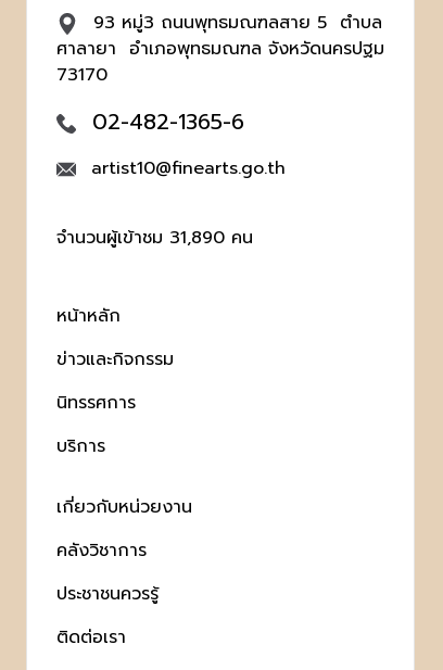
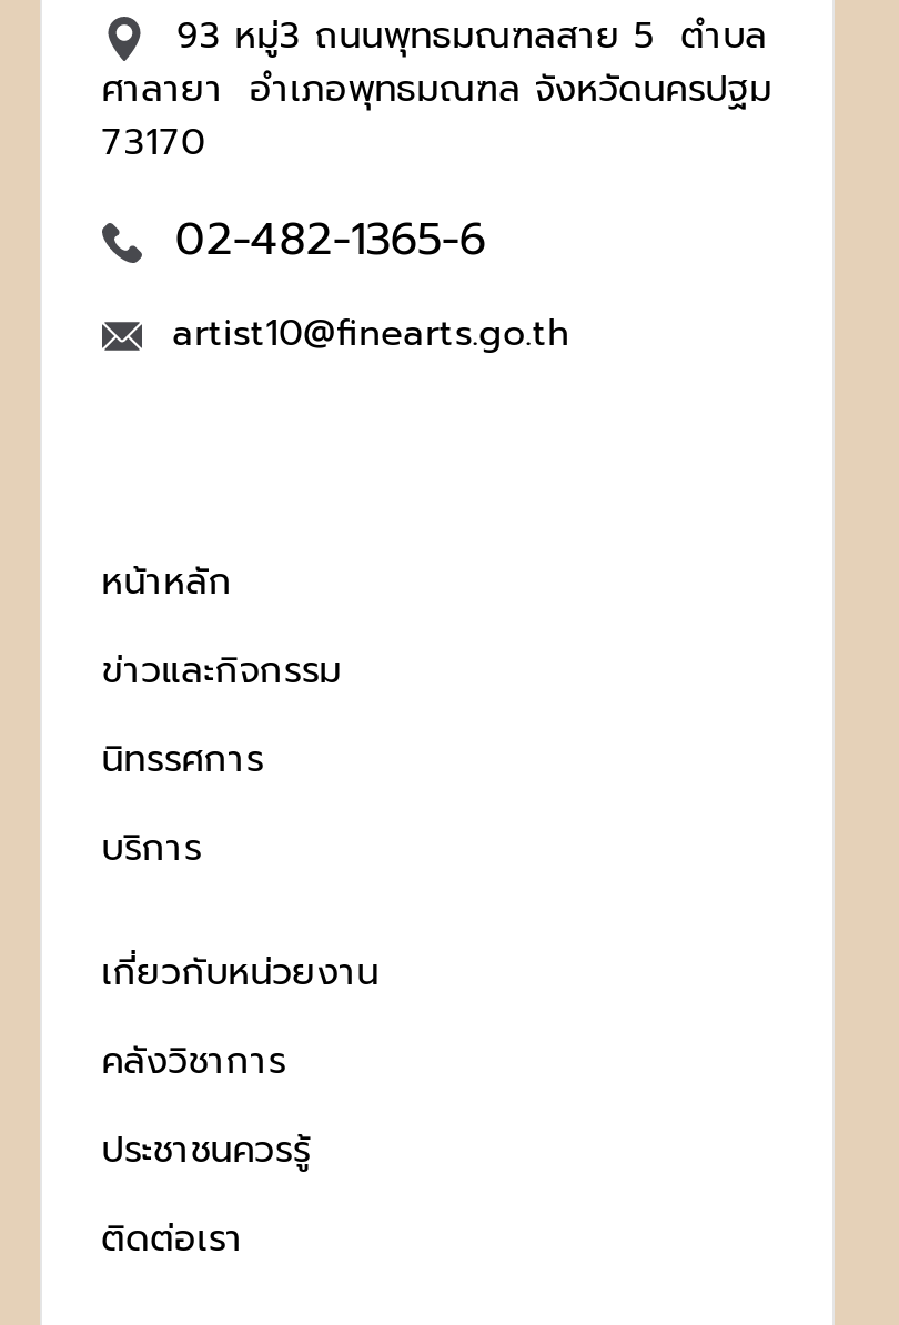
- จำนวนผู้เข้าชม 31,890 คน
